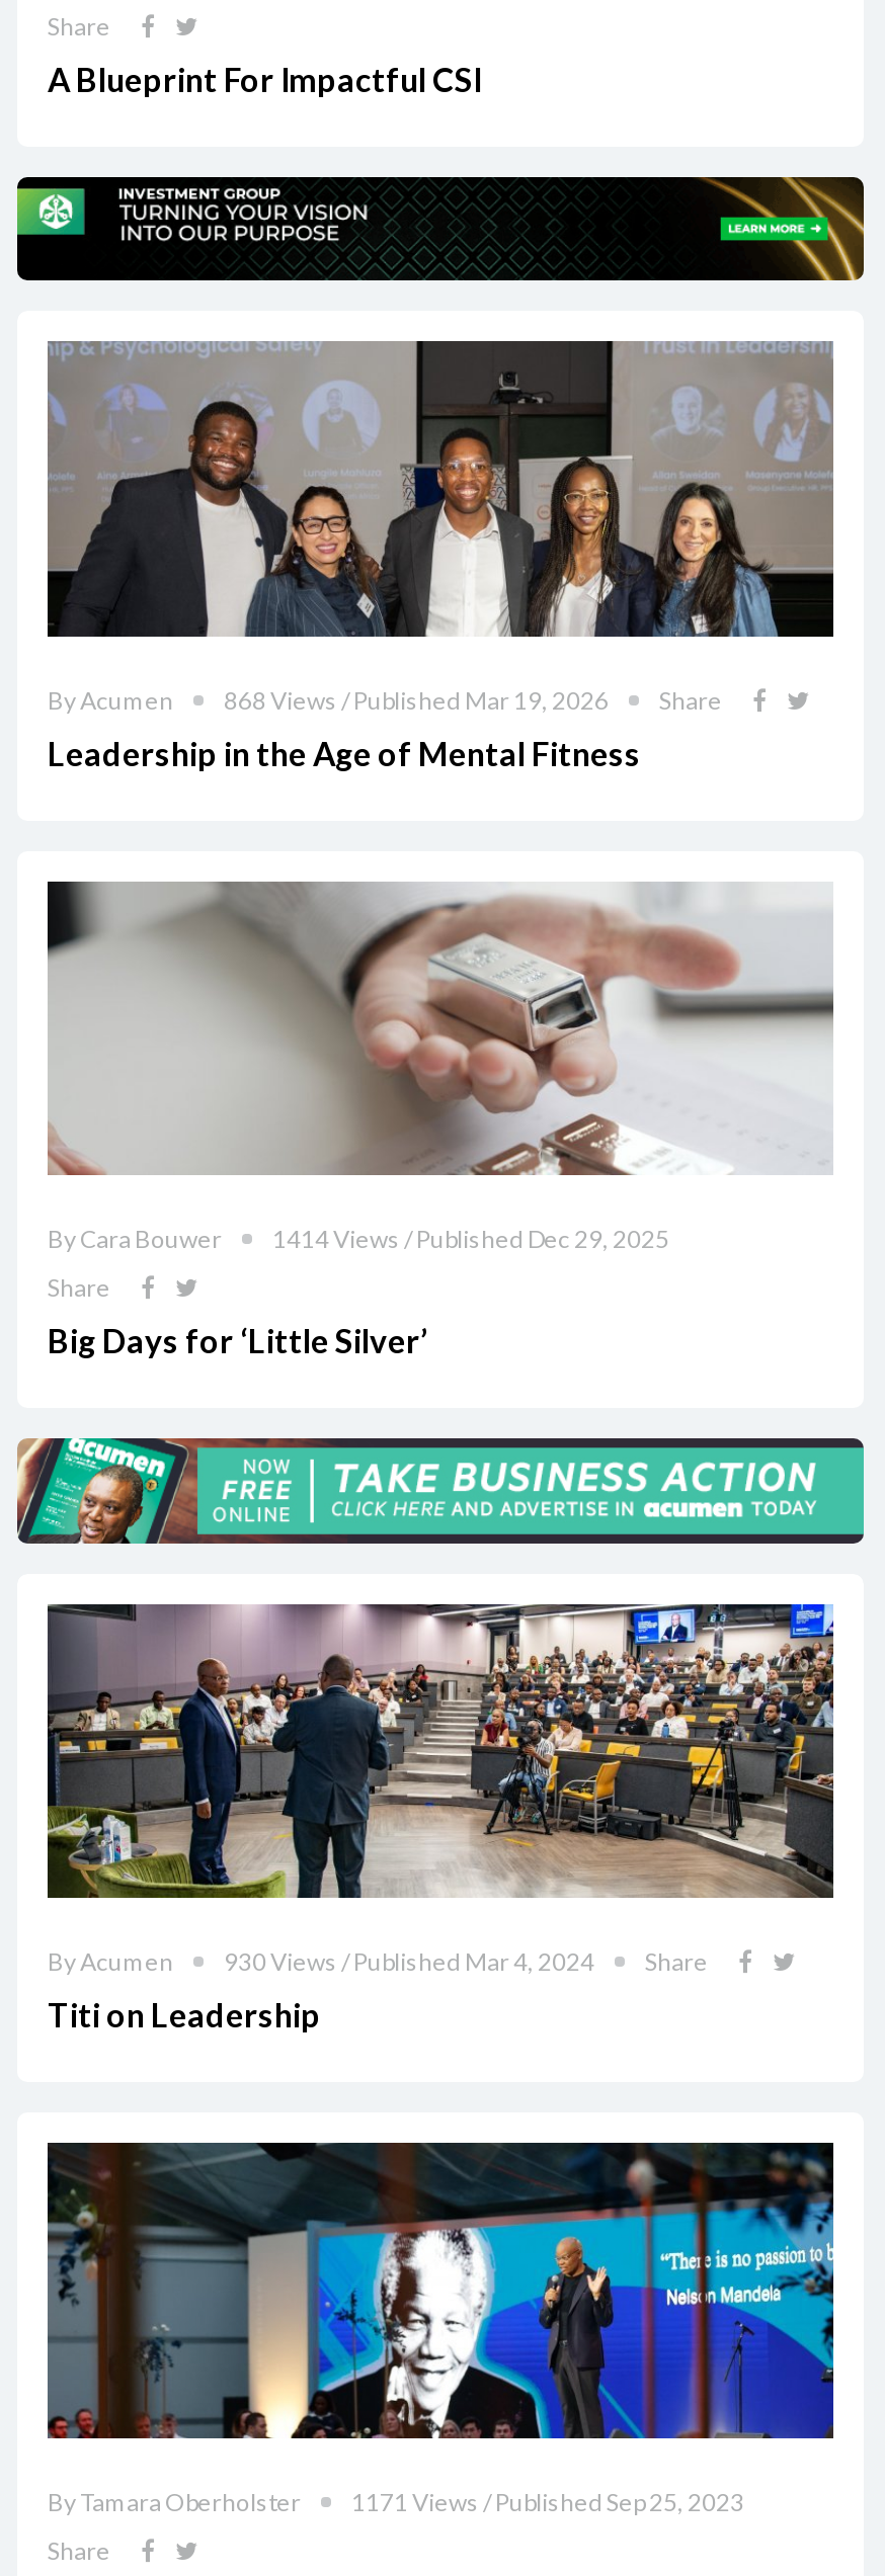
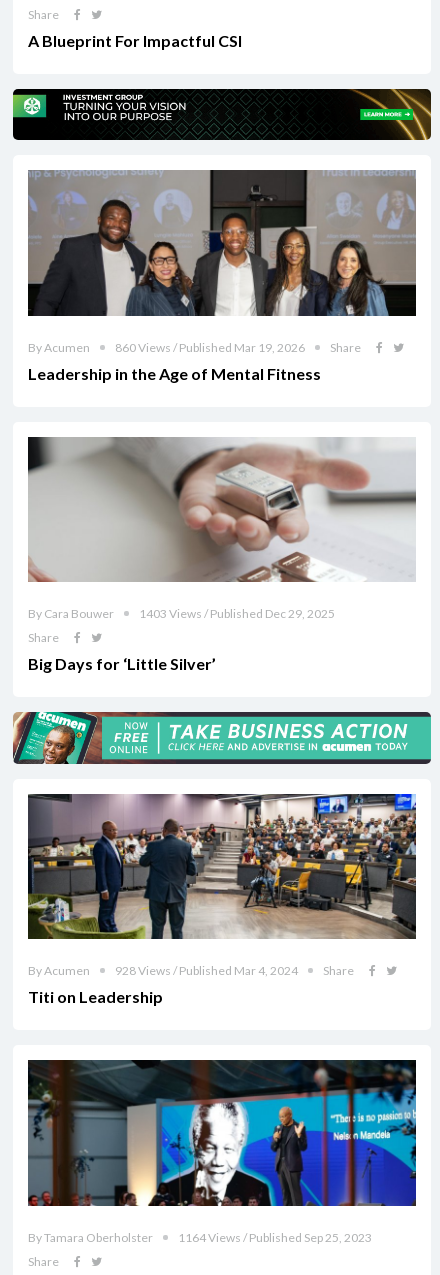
- 868 Views / Published Mar 19, 2026
+ 860 Views / Published Mar 19, 2026

- 1414 Views / Published Dec 29, 2025
+ 1403 Views / Published Dec 29, 2025

- 930 Views / Published Mar 4, 2024
+ 928 Views / Published Mar 4, 2024

- 1171 Views / Published Sep 25, 2023
+ 1164 Views / Published Sep 25, 2023
